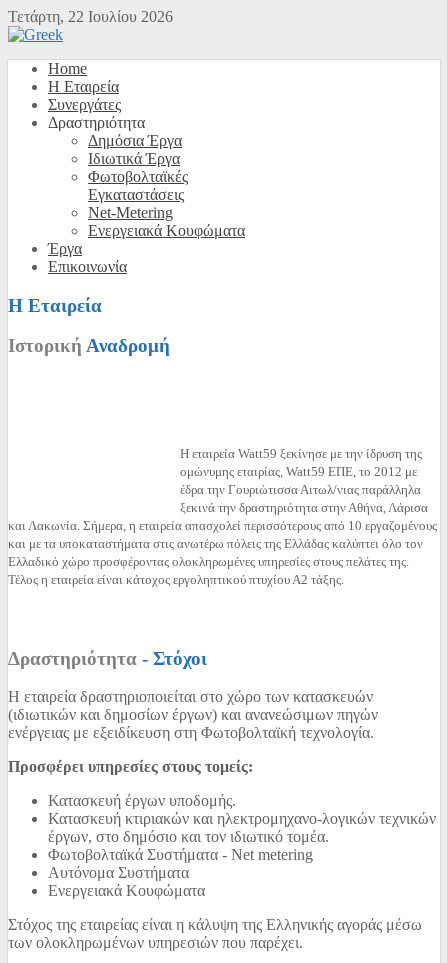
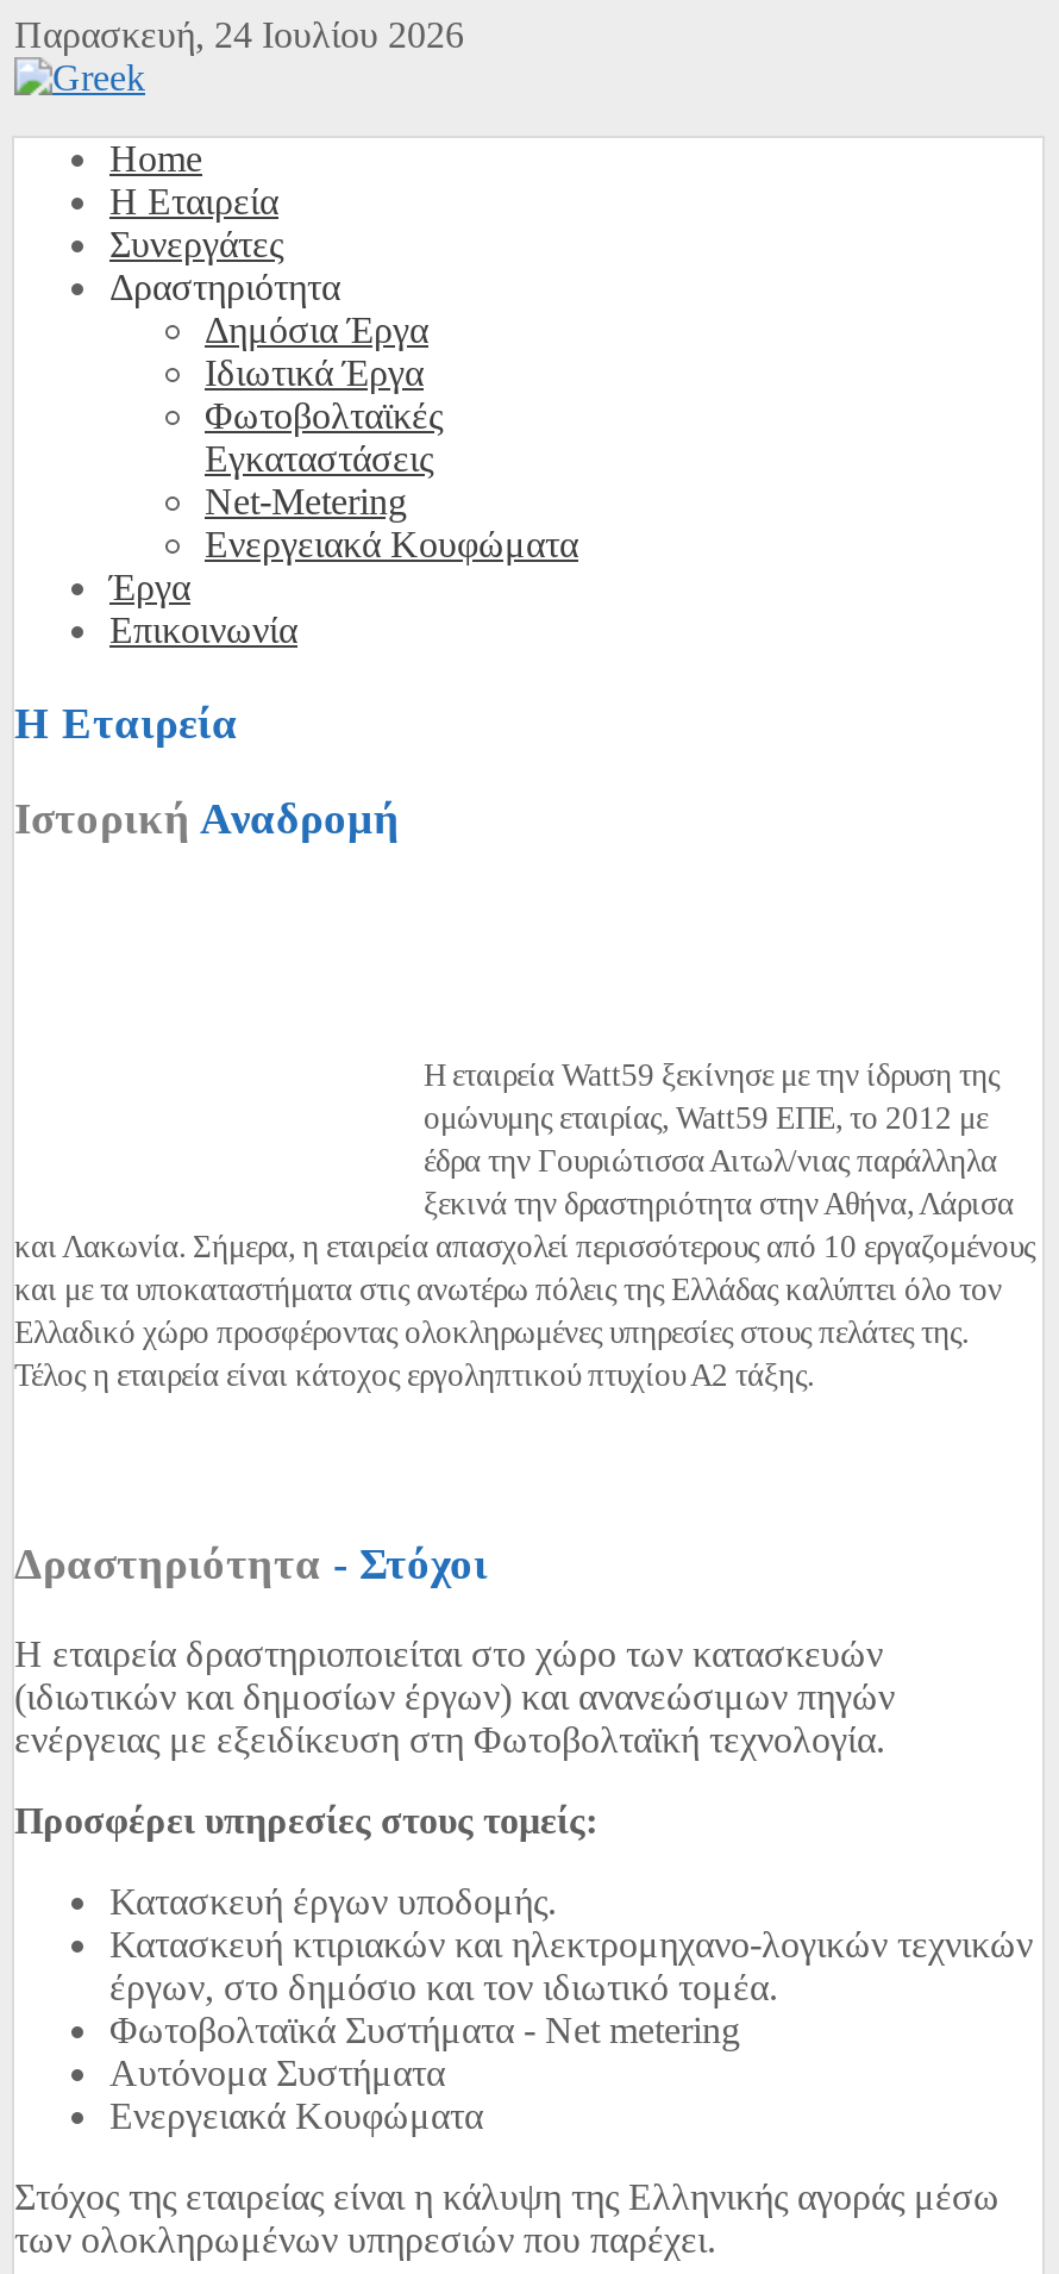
- Τετάρτη, 22 Ιουλίου 2026
+ Παρασκευή, 24 Ιουλίου 2026
